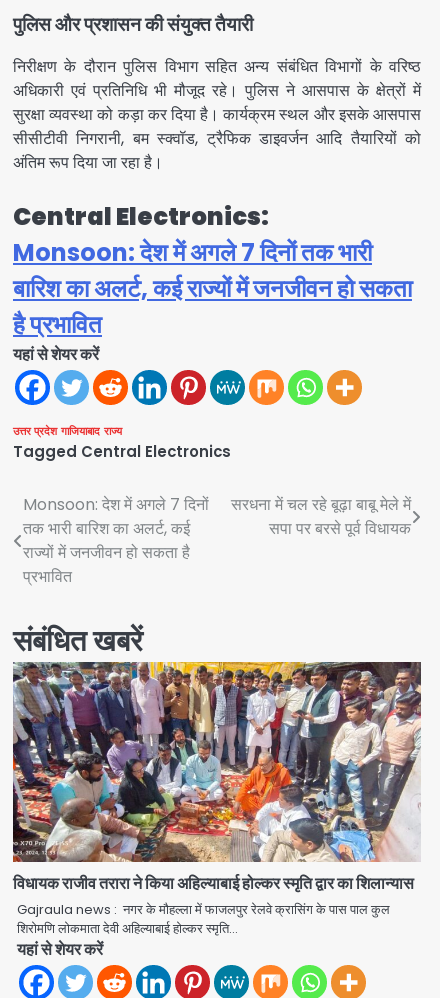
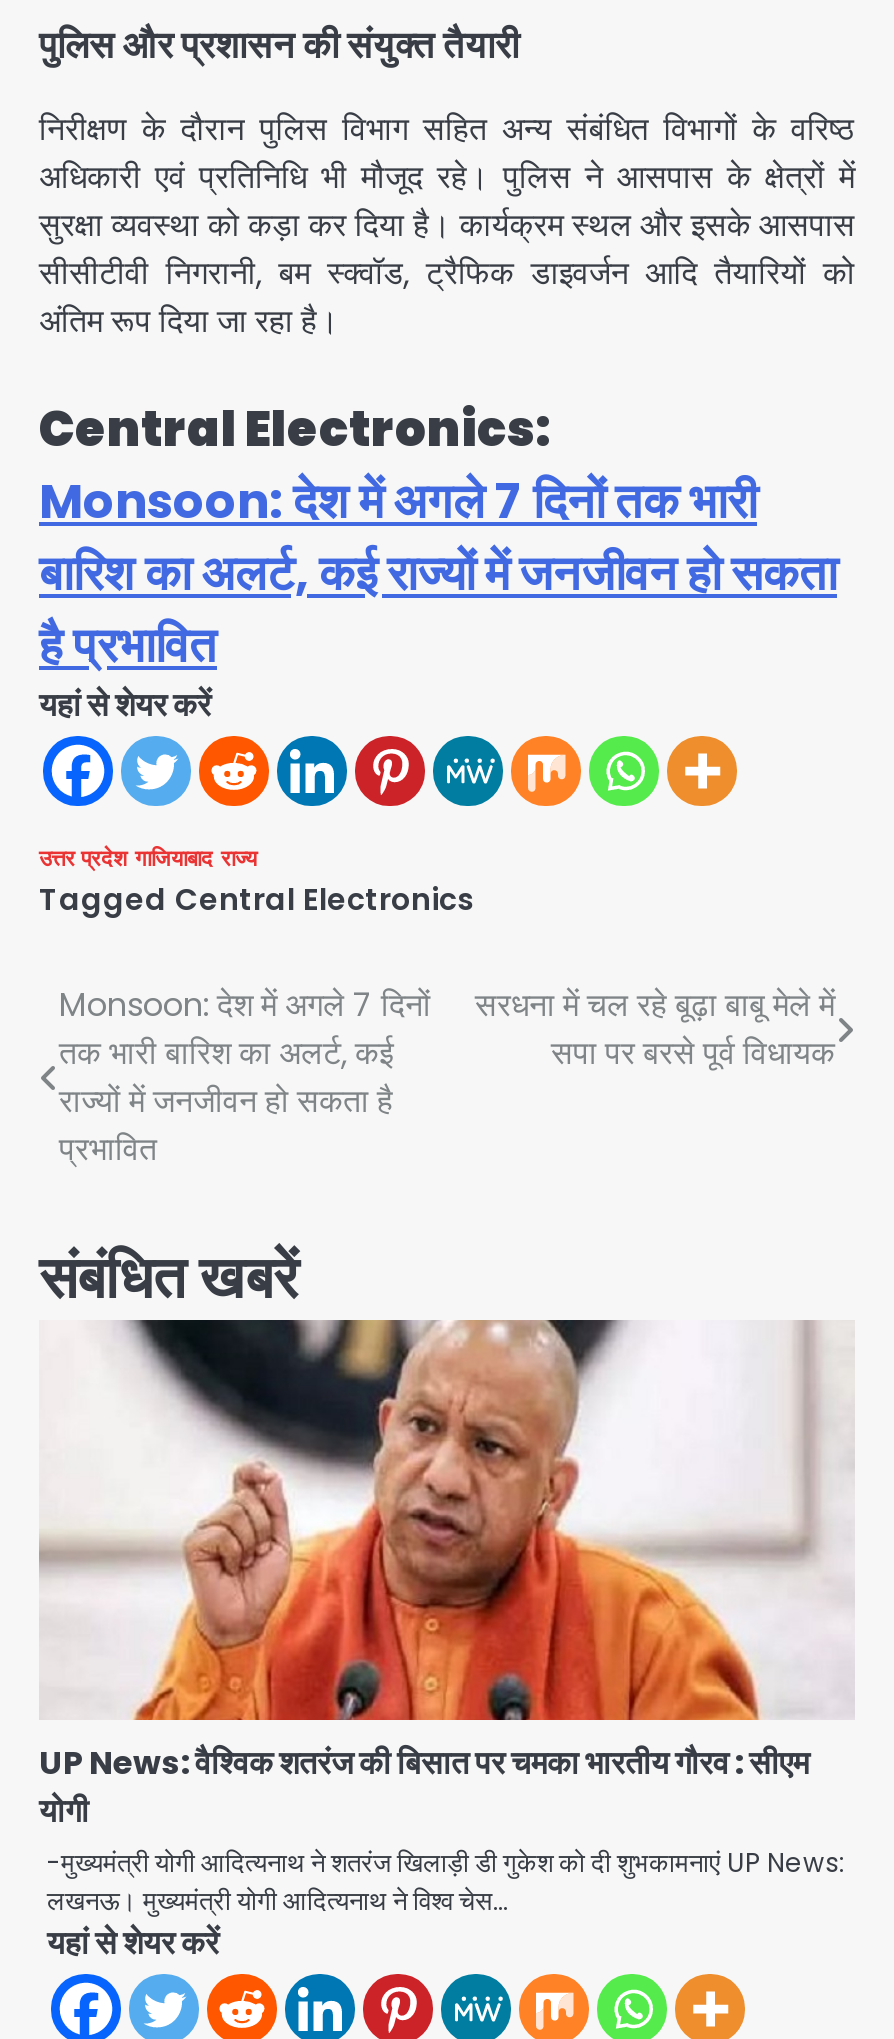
- [image]
- विधायक राजीव तरारा ने किया अहिल्याबाई होल्कर स्मृति द्वार का शिलान्यास
- Gajraula news : नगर के मौहल्ला में फाजलपुर रेलवे क्रासिंग के पास पाल कुल
- शिरोमणि लोकमाता देवी अहिल्याबाई होल्कर स्मृति…
+ [image]
+ UP News: वैश्विक शतरंज की बिसात पर चमका भारतीय गौरव : सीएम
+ योगी
+ -मुख्यमंत्री योगी आदित्यनाथ ने शतरंज खिलाड़ी डी गुकेश को दी शुभकामनाएं UP News:
+ लखनऊ। मुख्यमंत्री योगी आदित्यनाथ ने विश्व चेस…
